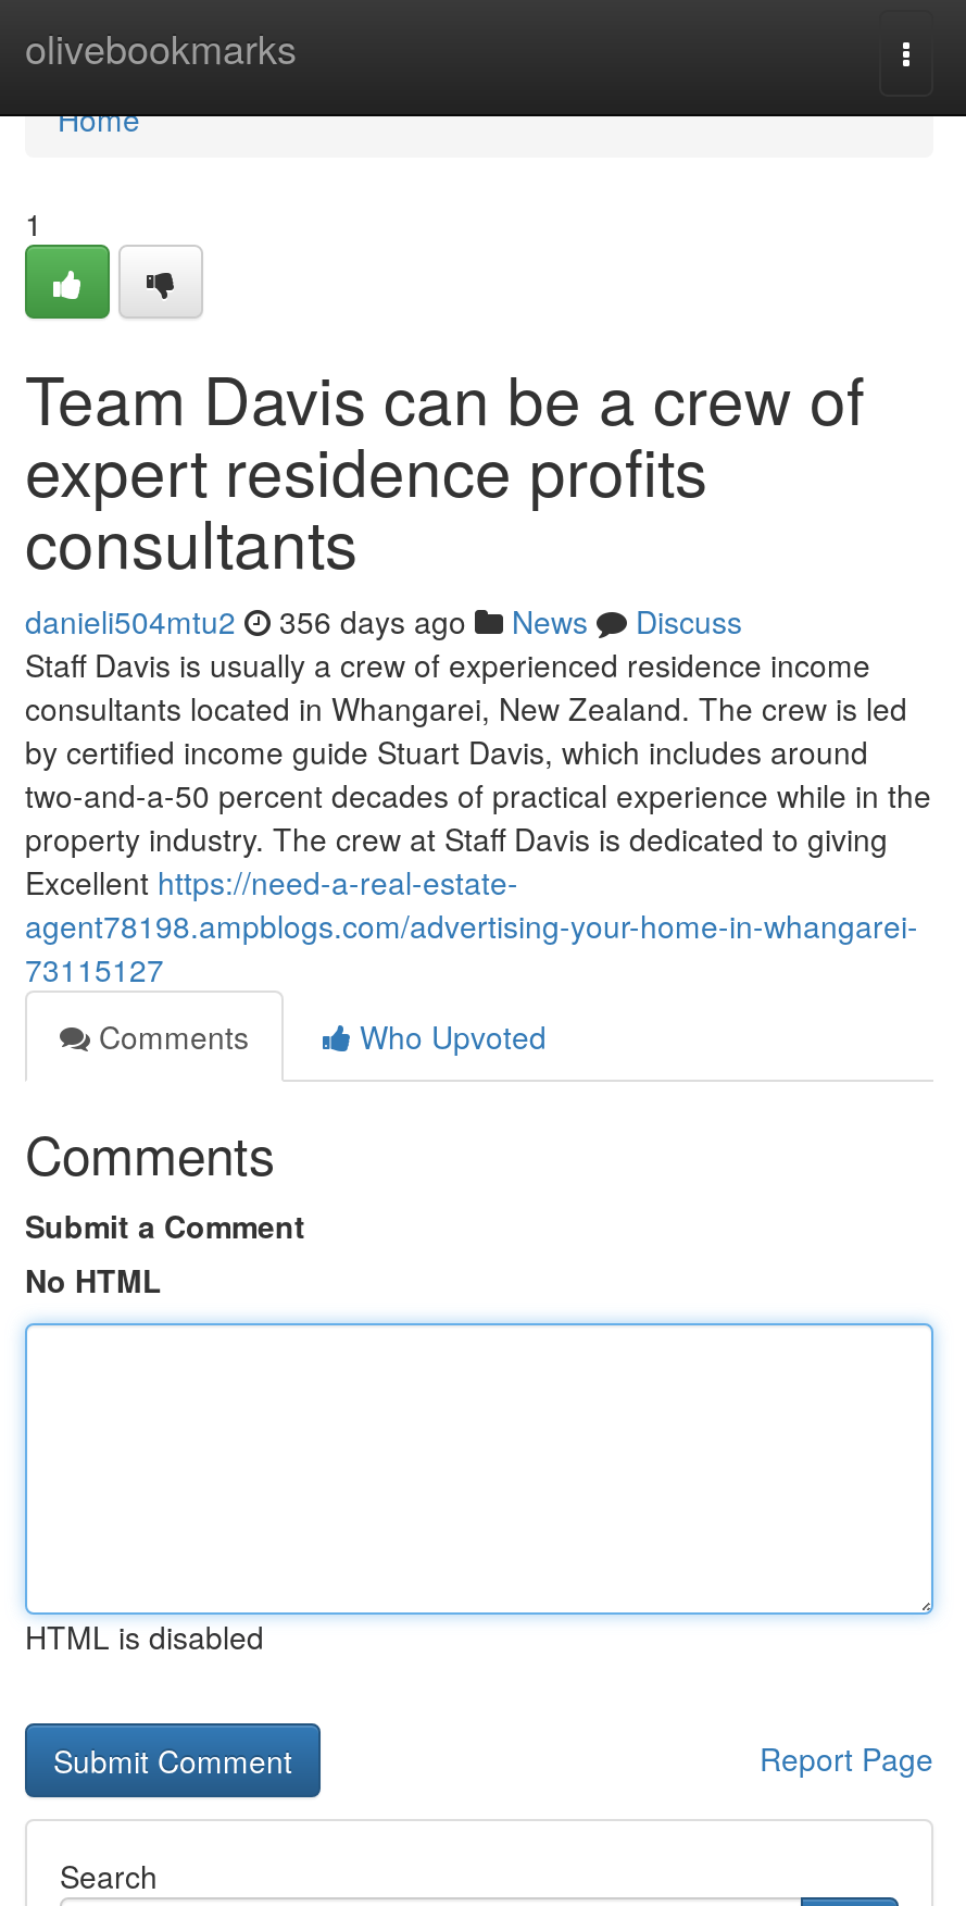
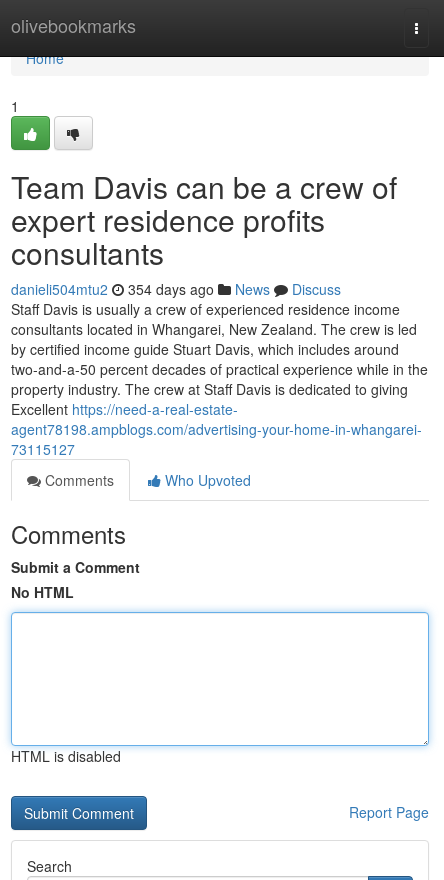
- danieli504mtu2 356 days ago News Discuss
+ danieli504mtu2 354 days ago News Discuss
